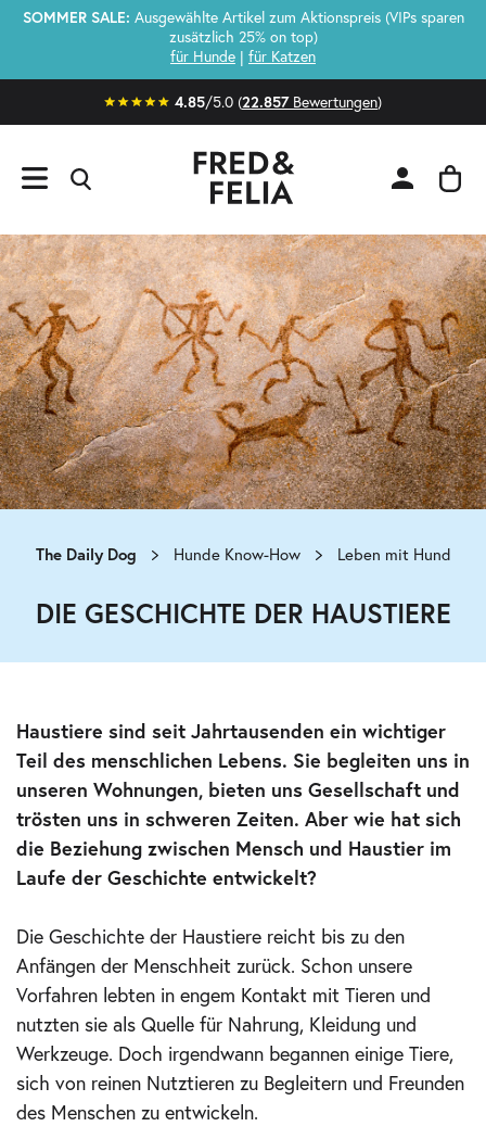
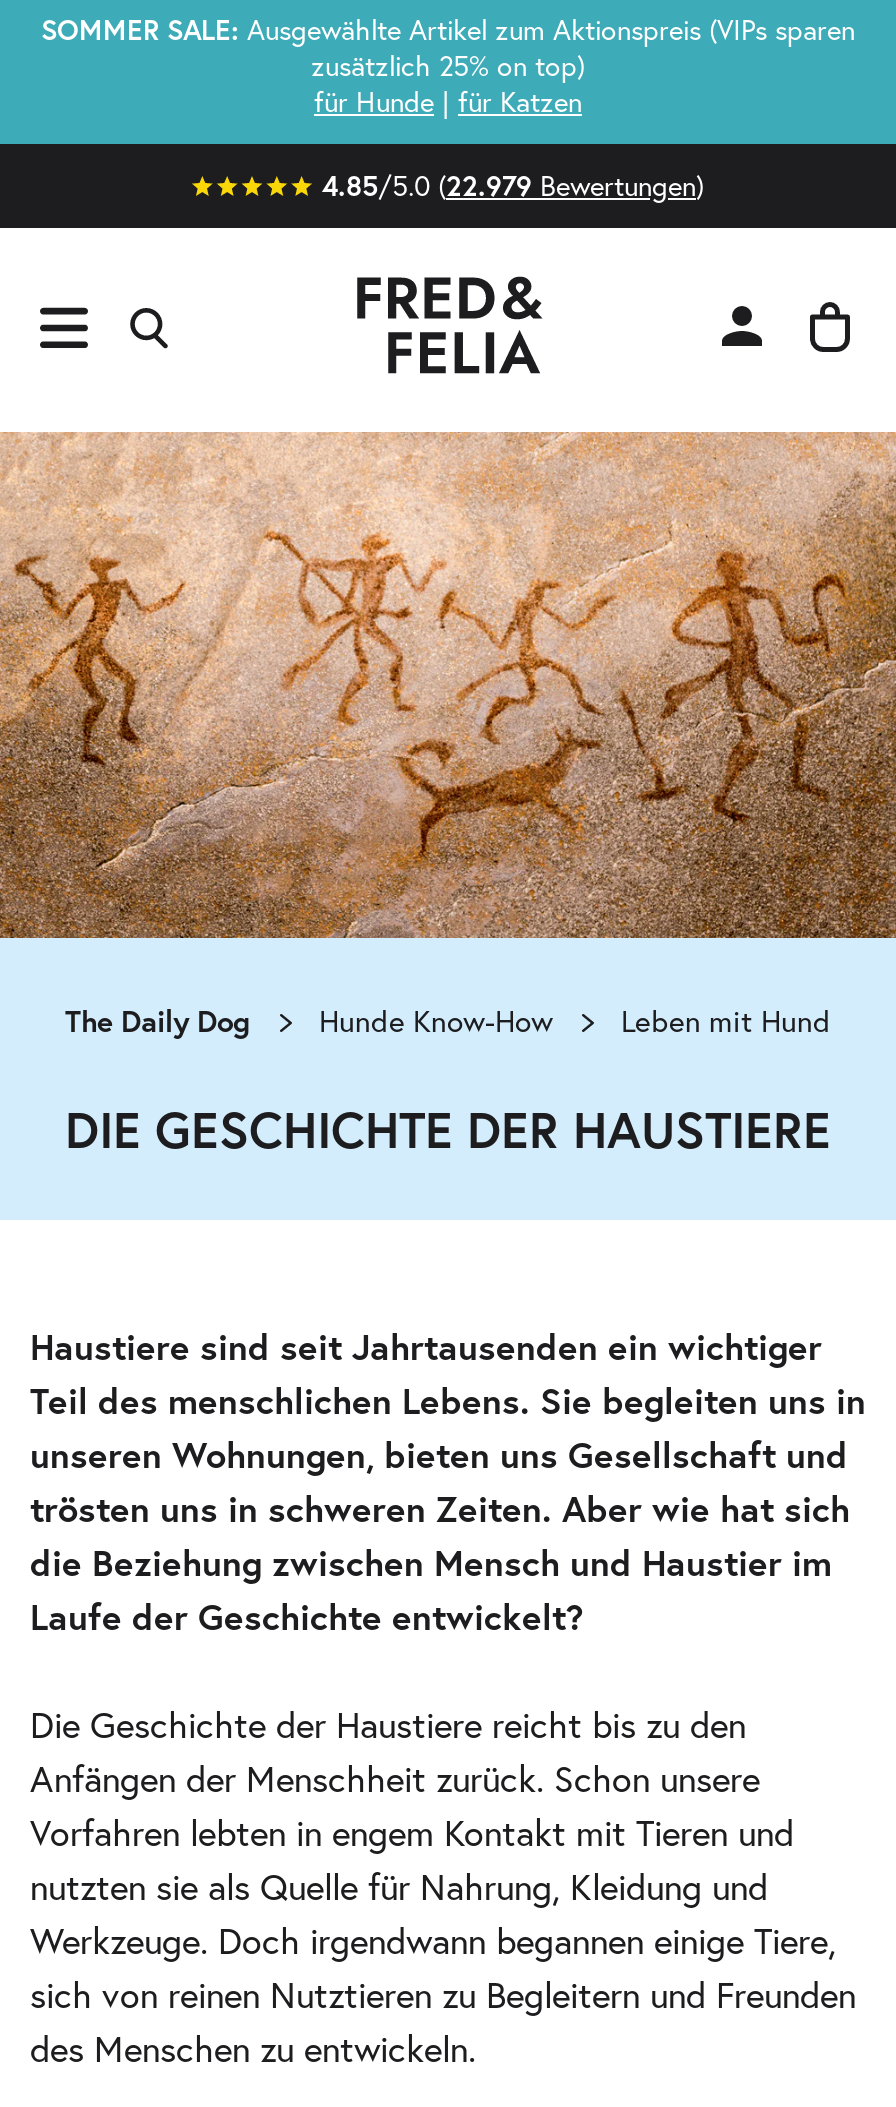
- 4.85/5.0 (22.857 Bewertungen)
+ 4.85/5.0 (22.979 Bewertungen)
